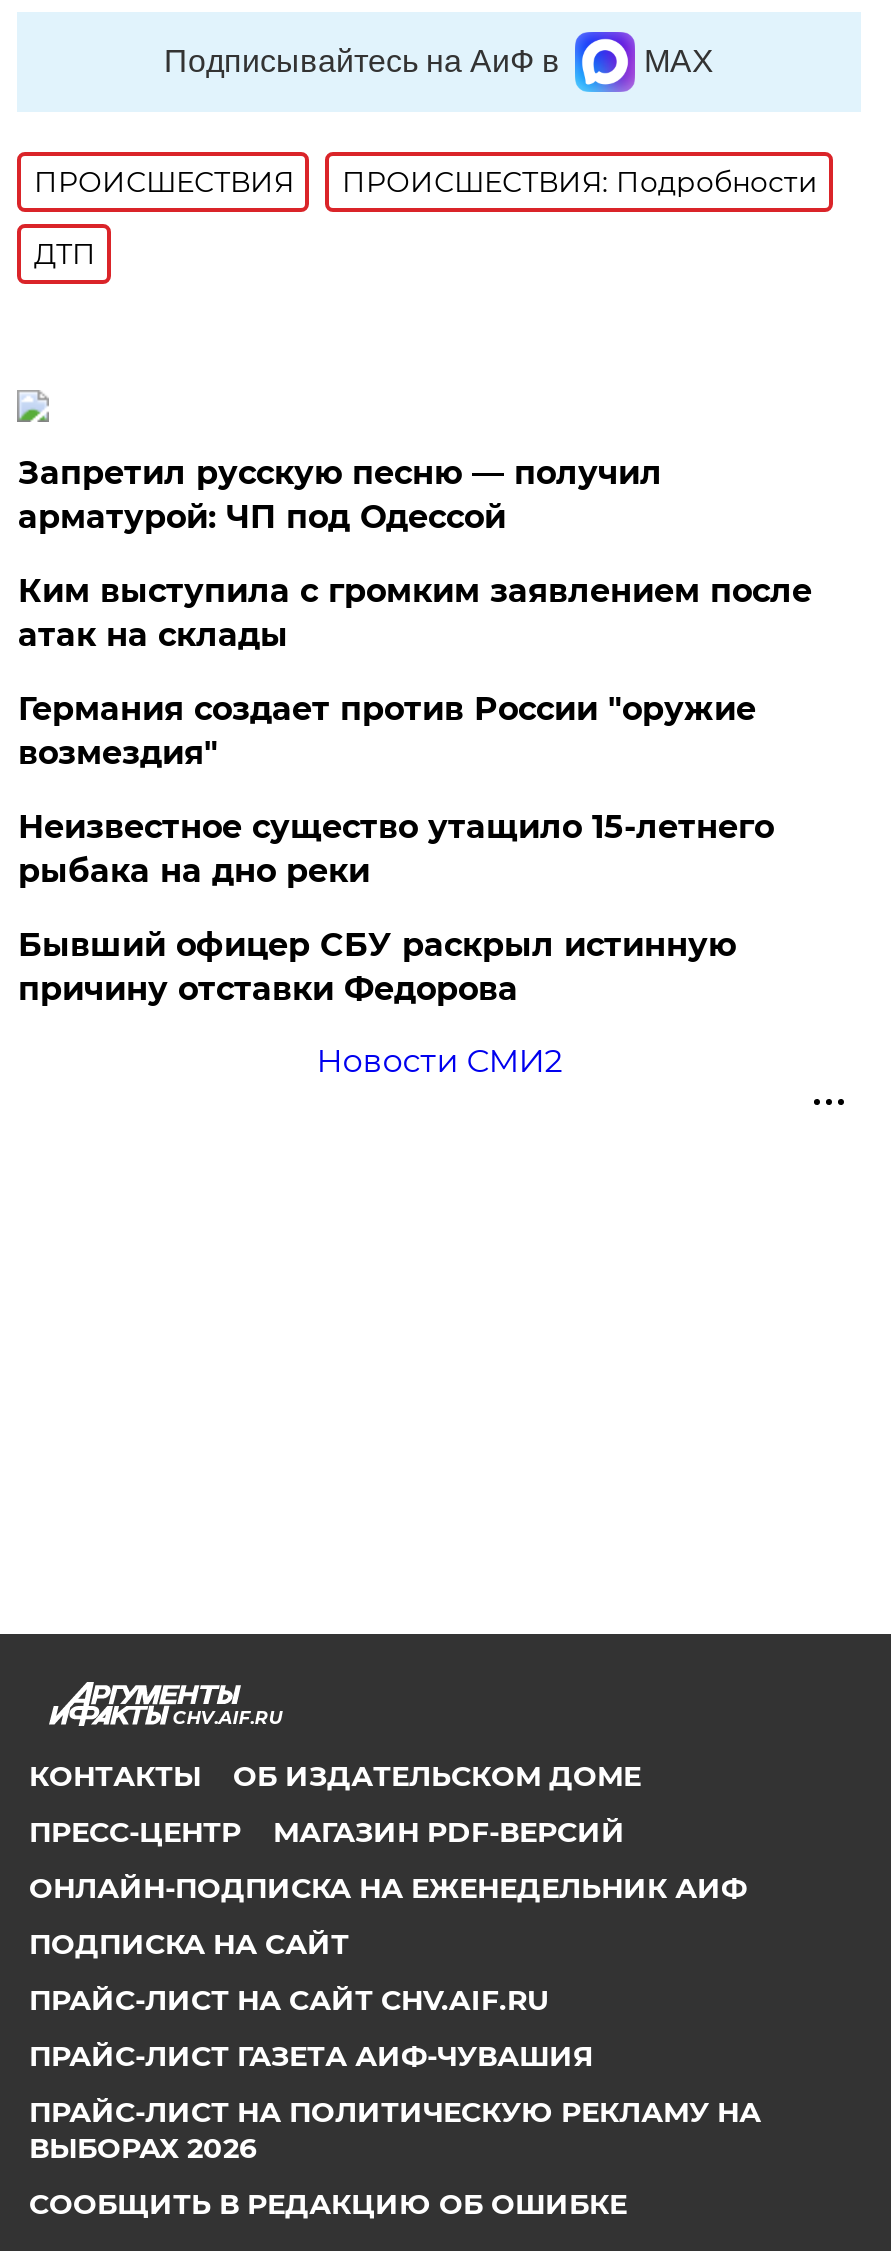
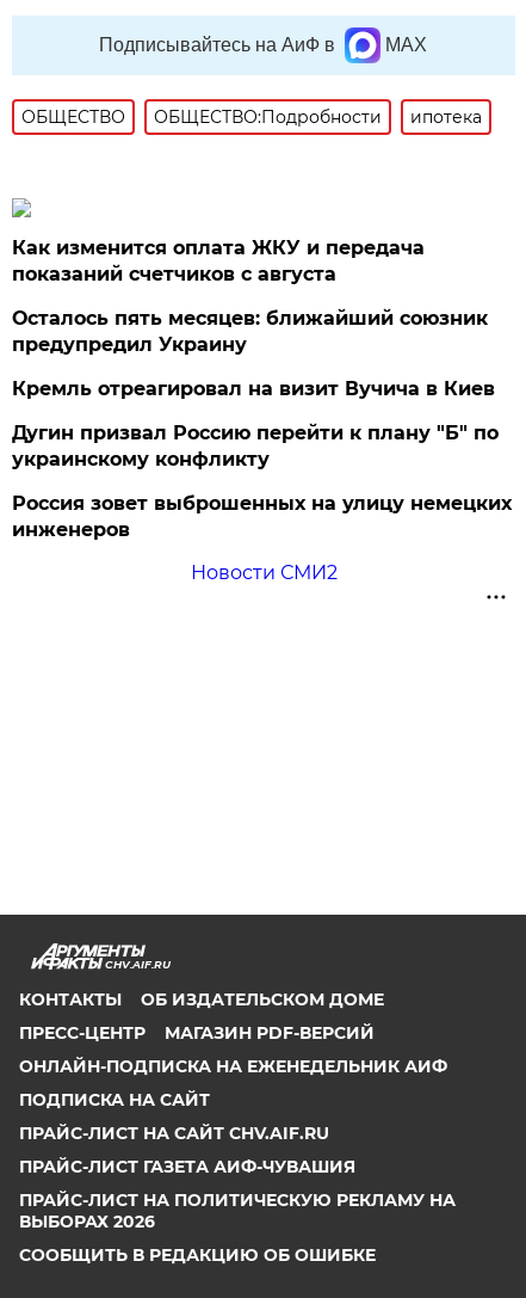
- ПРОИСШЕСТВИЯ
- ПРОИСШЕСТВИЯ: Подробности
- ДТП
+ ОБЩЕСТВО
+ ОБЩЕСТВО:Подробности
+ ипотека

- Запретил русскую песню — получил
- арматурой: ЧП под Одессой
- Ким выступила с громким заявлением после
- атак на склады
- Германия создает против России "оружие
- возмездия"
- Неизвестное существо утащило 15-летнего
- рыбака на дно реки
- Бывший офицер СБУ раскрыл истинную
- причину отставки Федорова
+ Как изменится оплата ЖКУ и передача
+ показаний счетчиков с августа
+ Осталось пять месяцев: ближайший союзник
+ предупредил Украину
+ Кремль отреагировал на визит Вучича в Киев
+ Дугин призвал Россию перейти к плану "Б" по
+ украинскому конфликту
+ Россия зовет выброшенных на улицу немецких
+ инженеров
